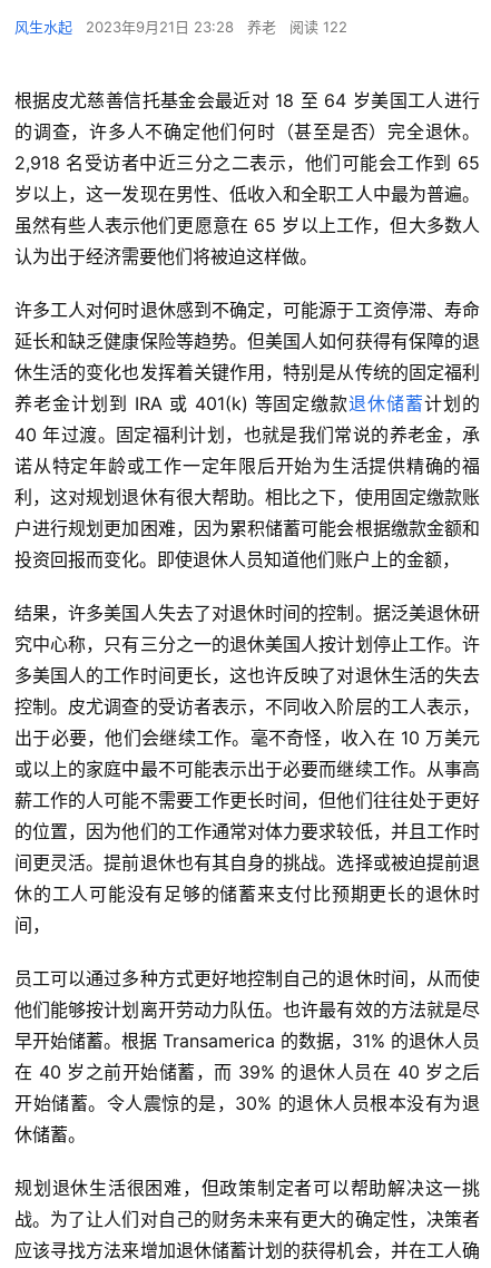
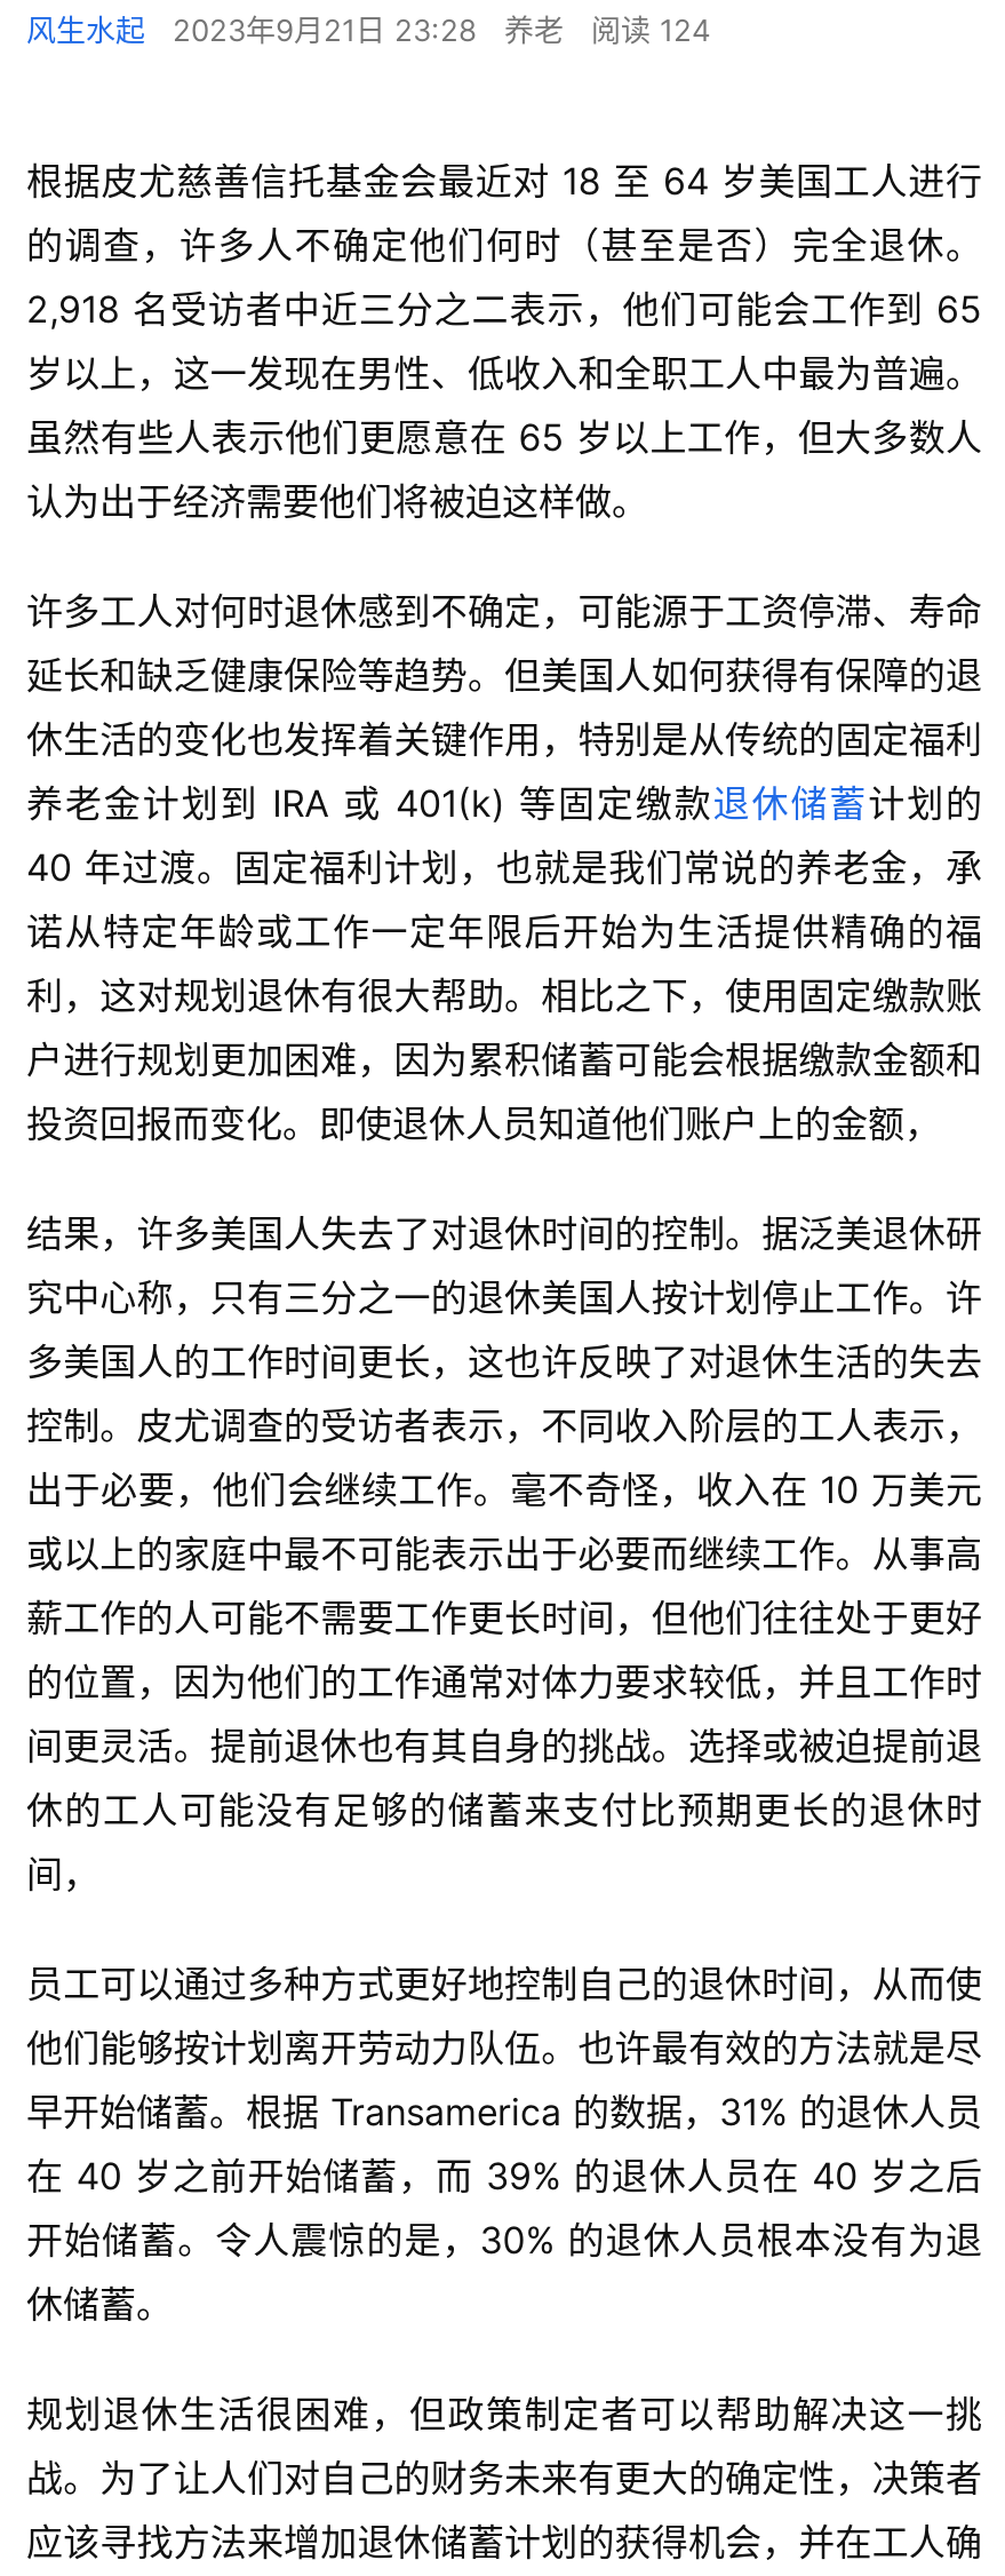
- 风生水起 2023年9月21日 23:28 养老 阅读 122
+ 风生水起 2023年9月21日 23:28 养老 阅读 124
